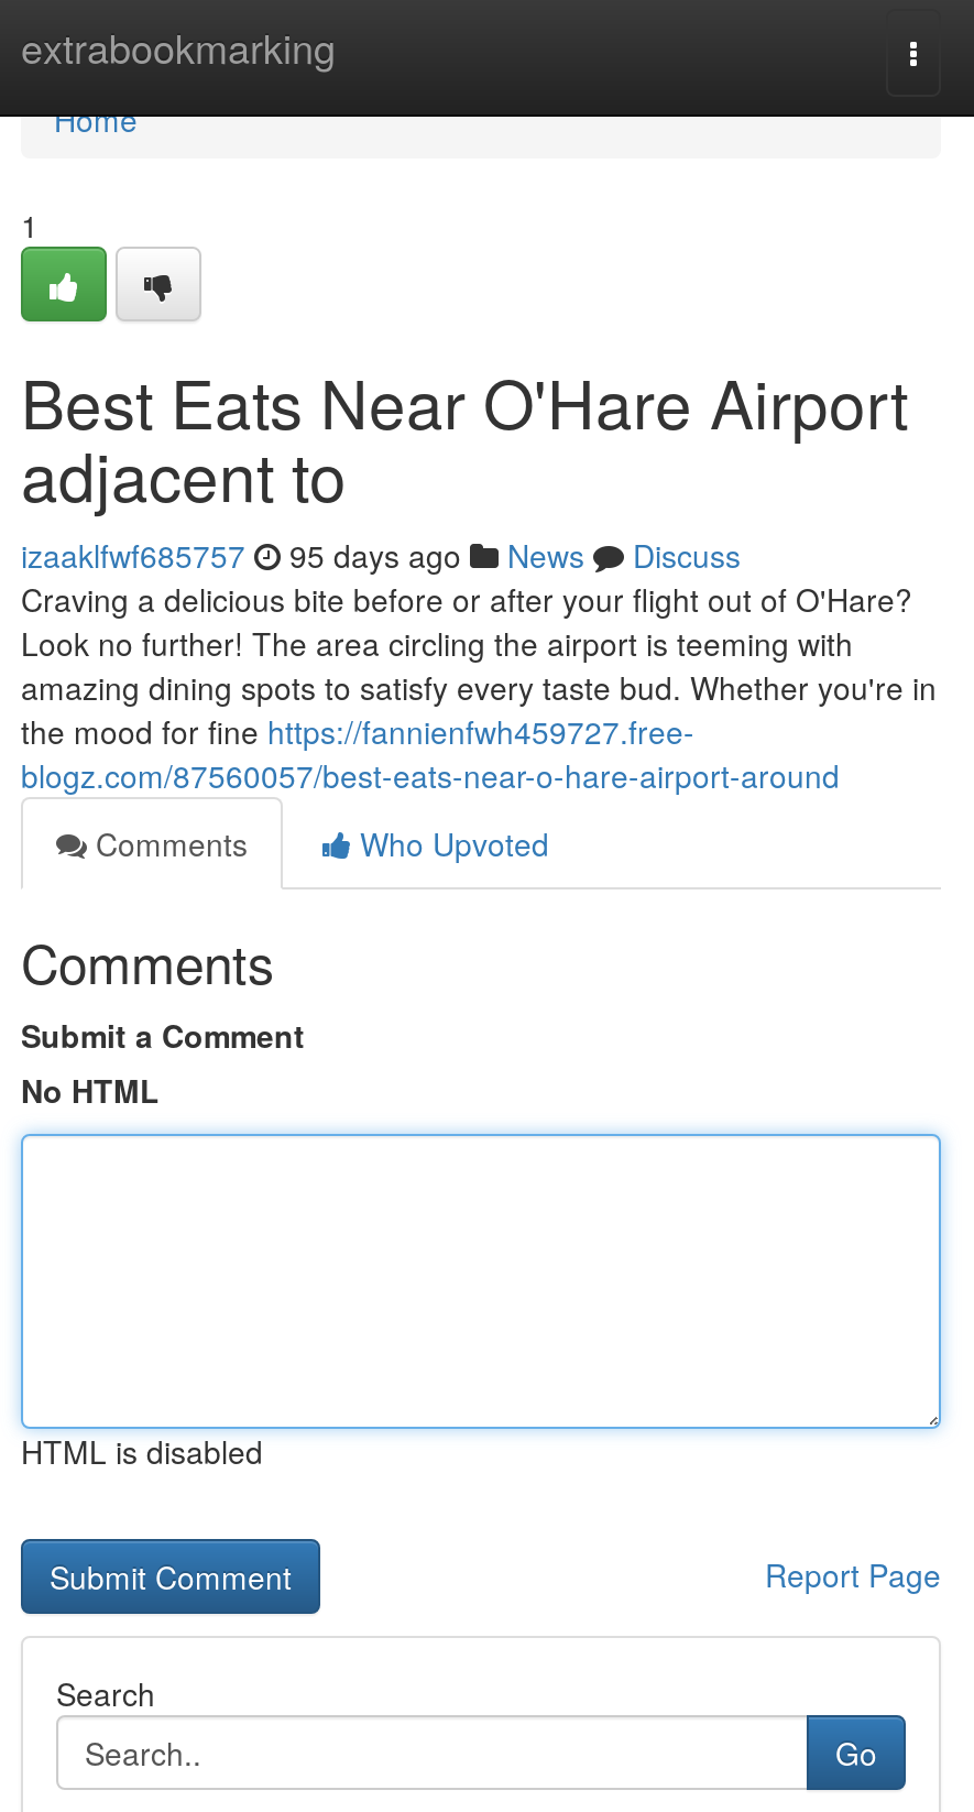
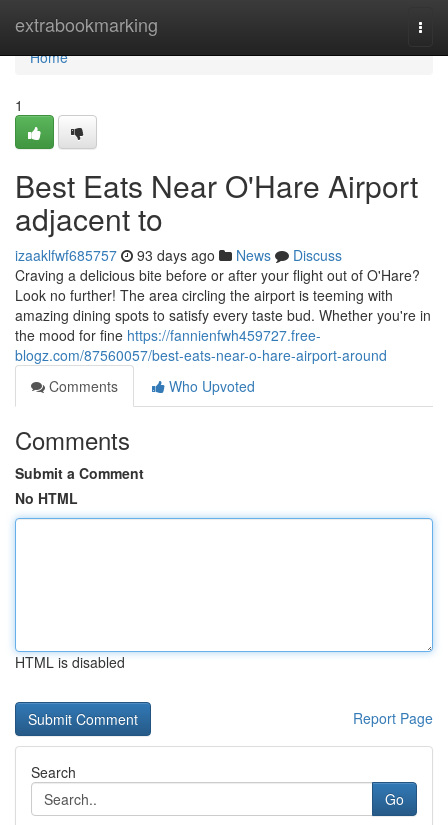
- izaaklfwf685757 95 days ago News Discuss
+ izaaklfwf685757 93 days ago News Discuss
